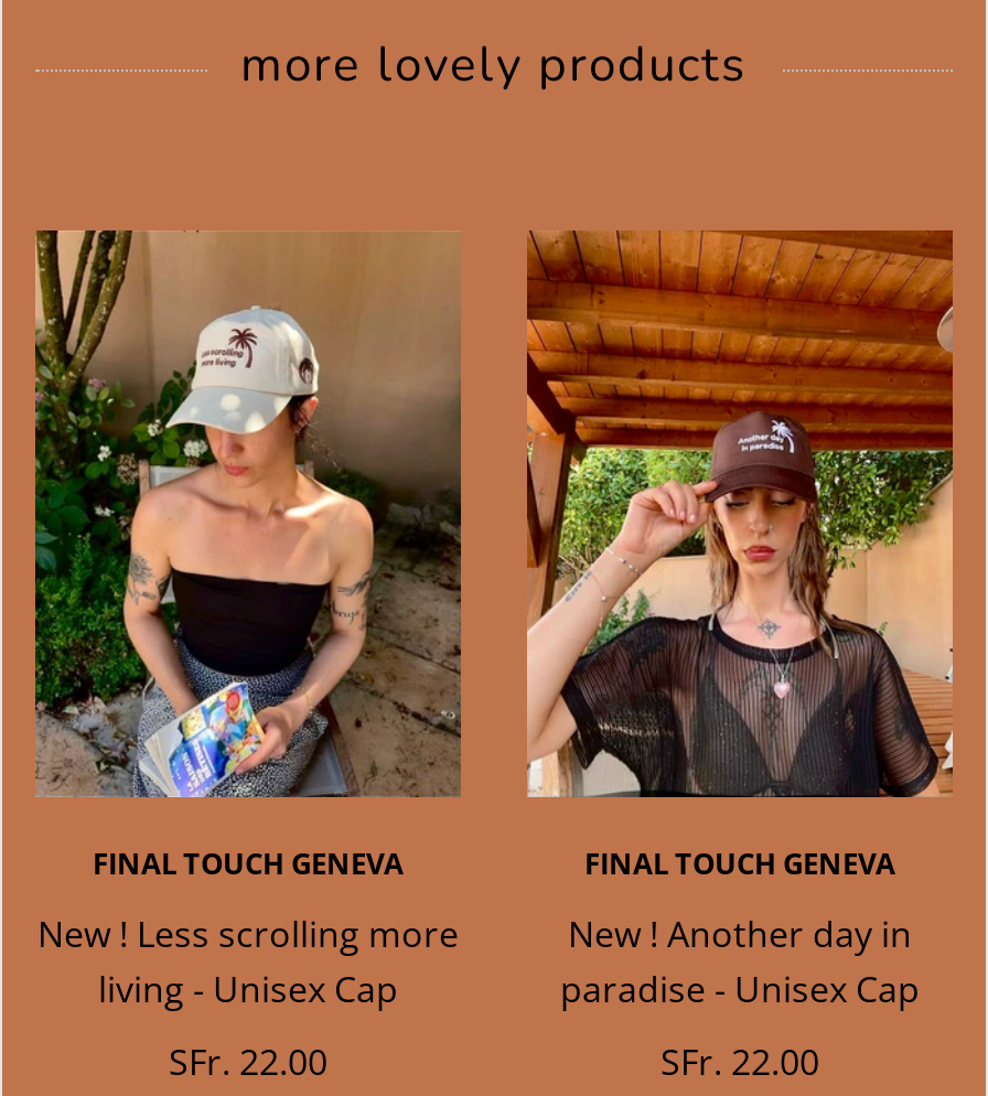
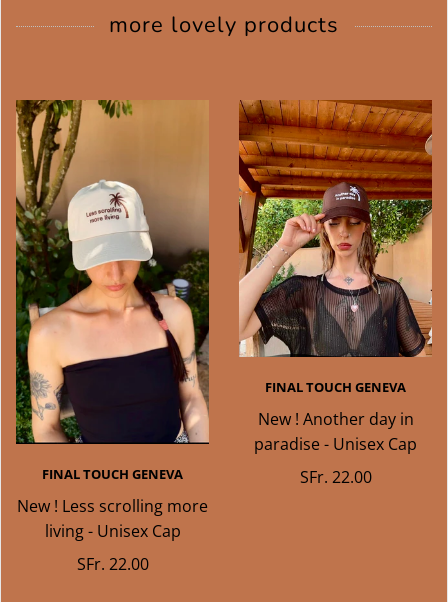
- [image]
+ [image]
